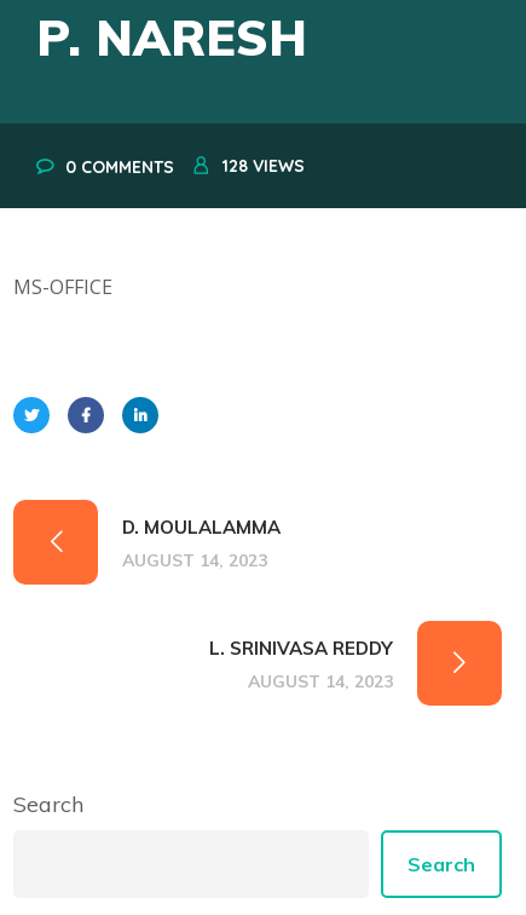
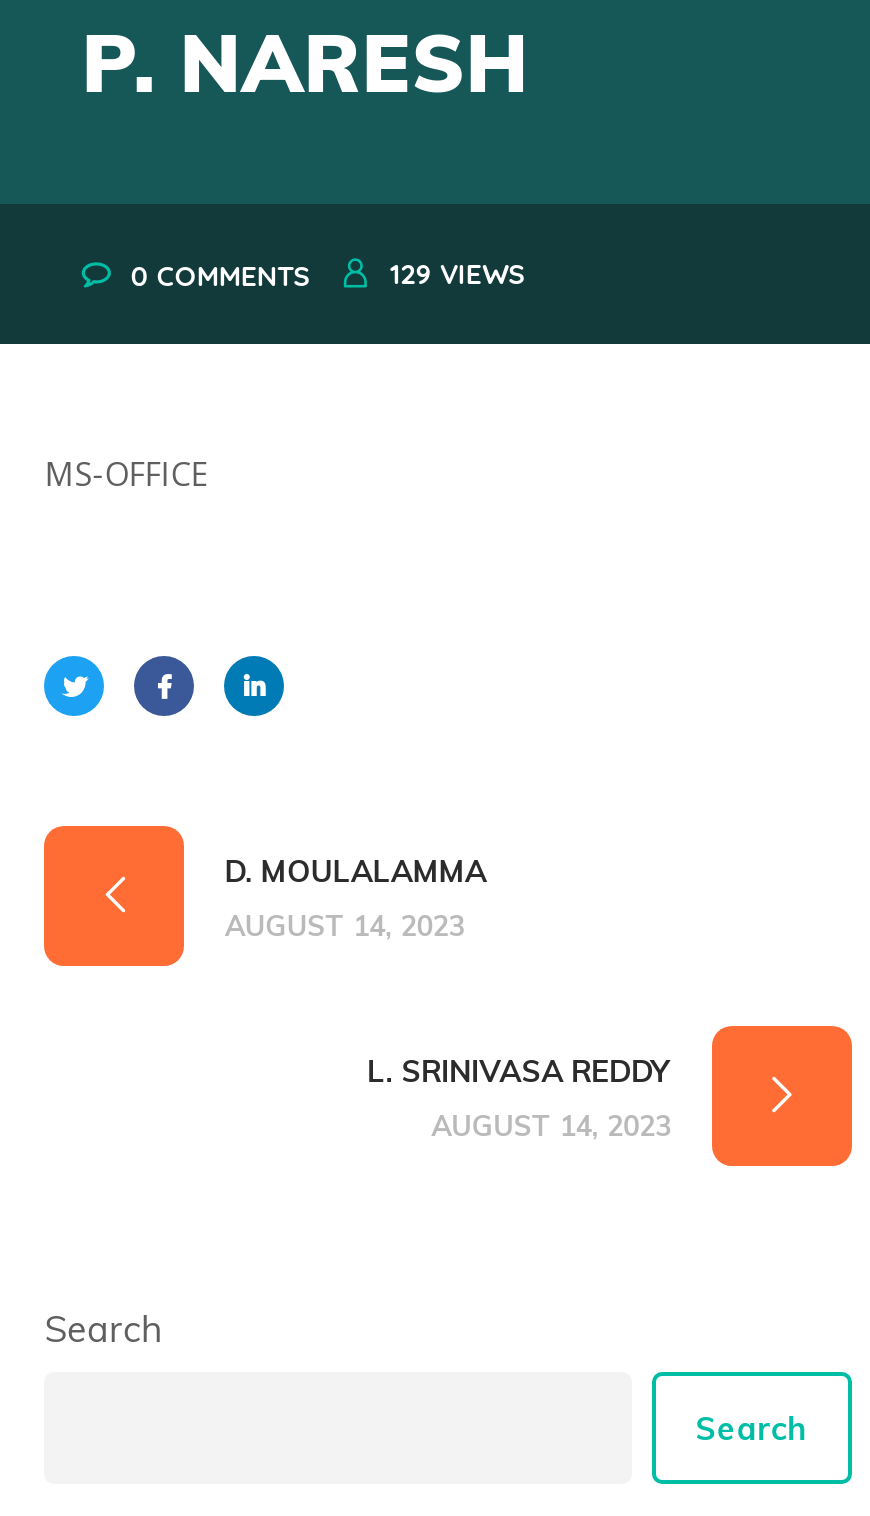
- 128 VIEWS
+ 129 VIEWS
